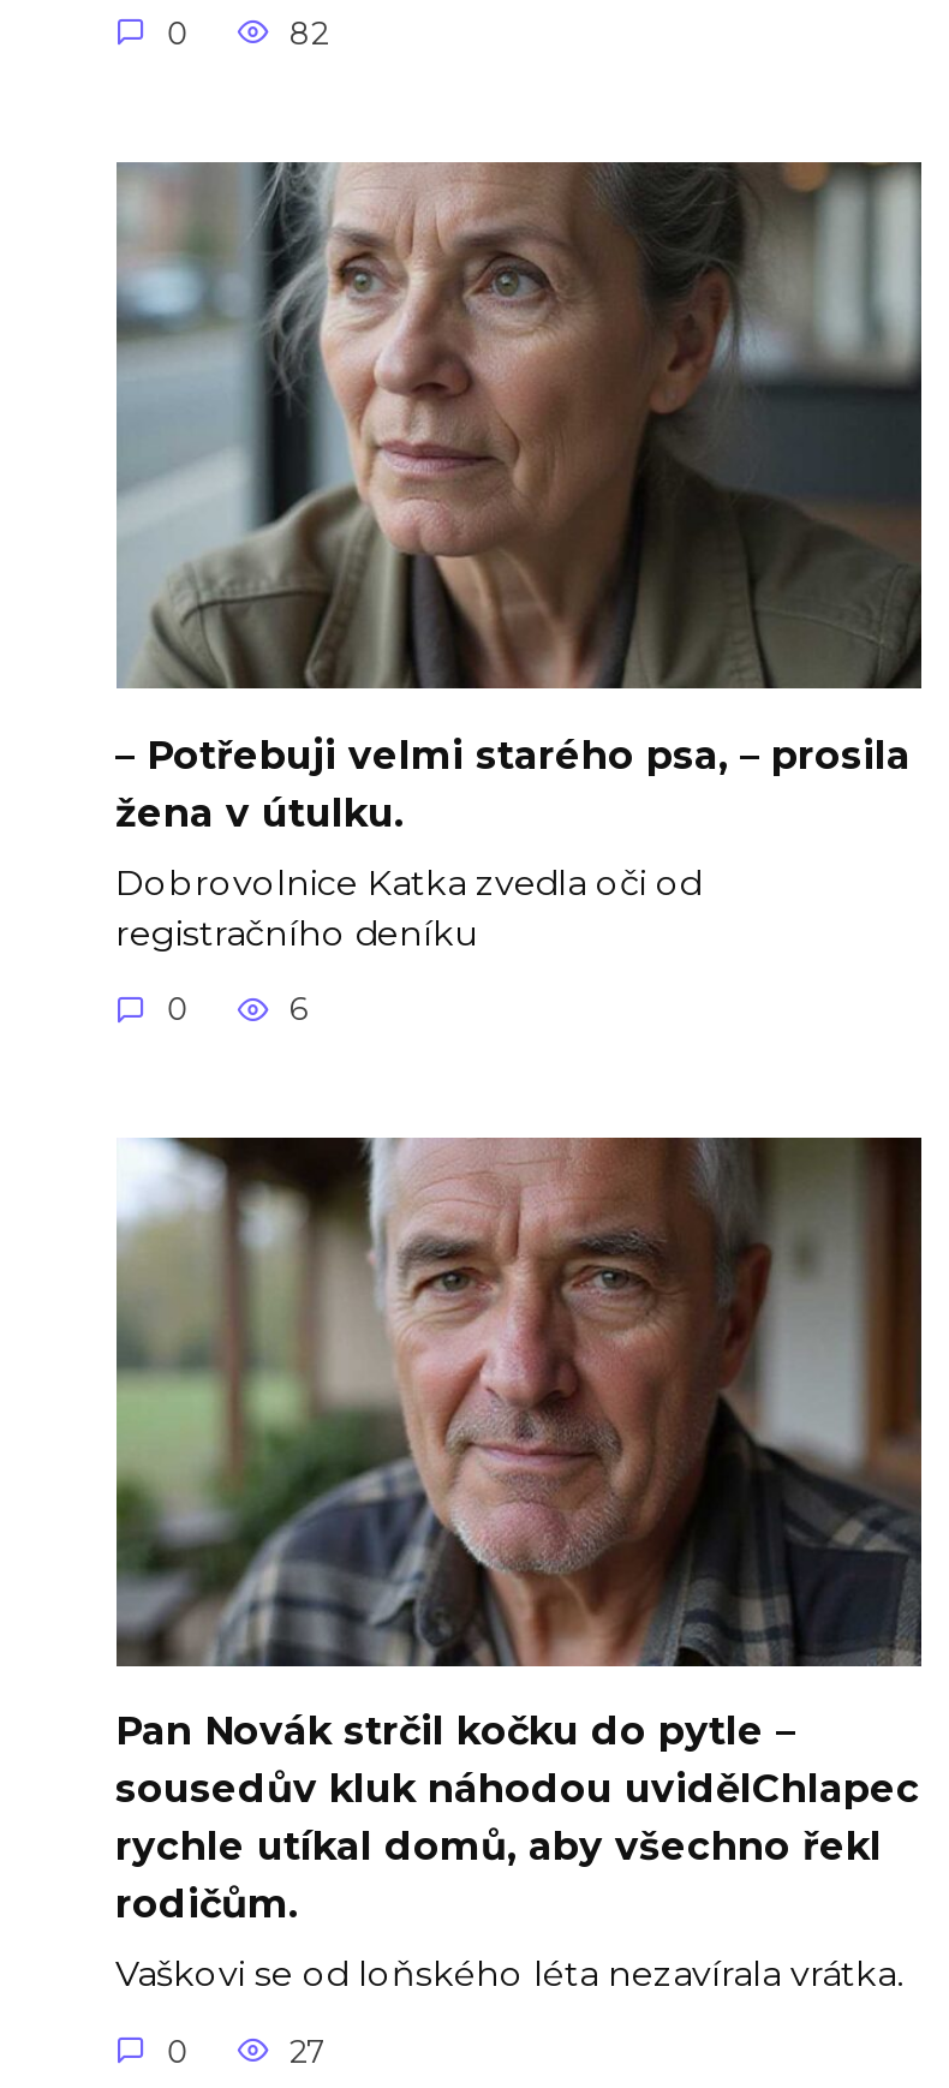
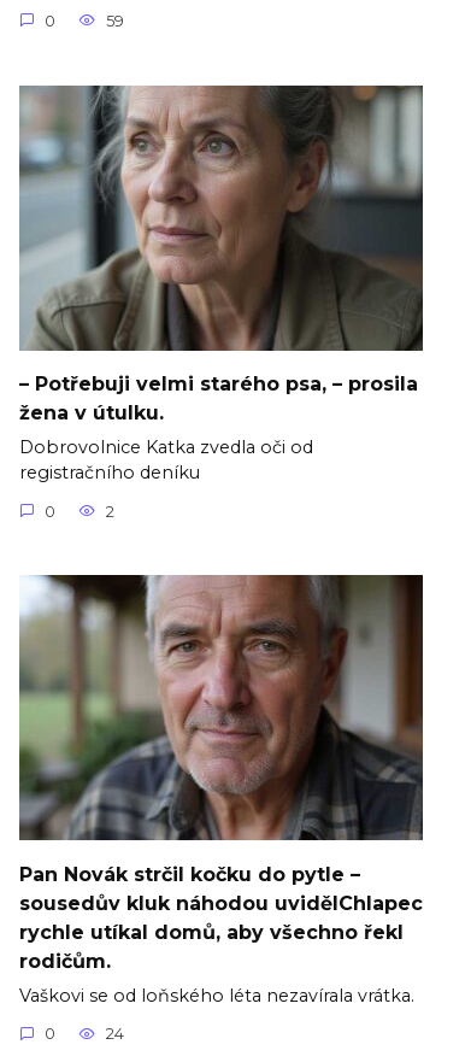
- 82
+ 59

- 6
+ 2

- 27
+ 24
